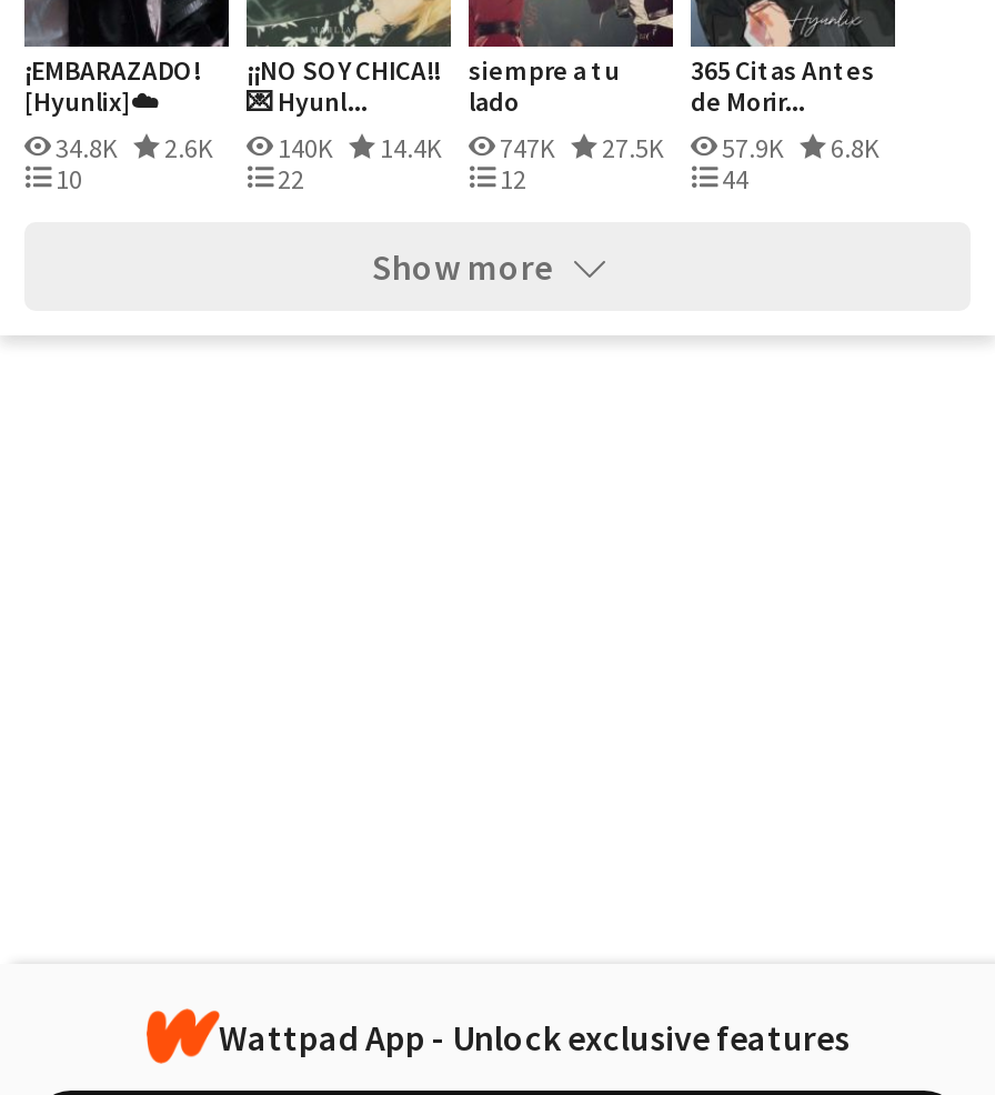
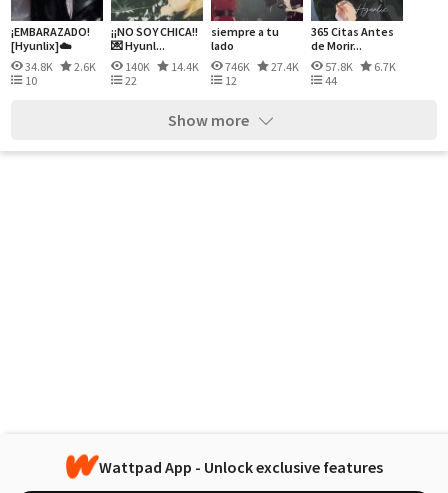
- 747K
- 27.5K
+ 746K
+ 27.4K

- 57.9K
- 6.8K
+ 57.8K
+ 6.7K
